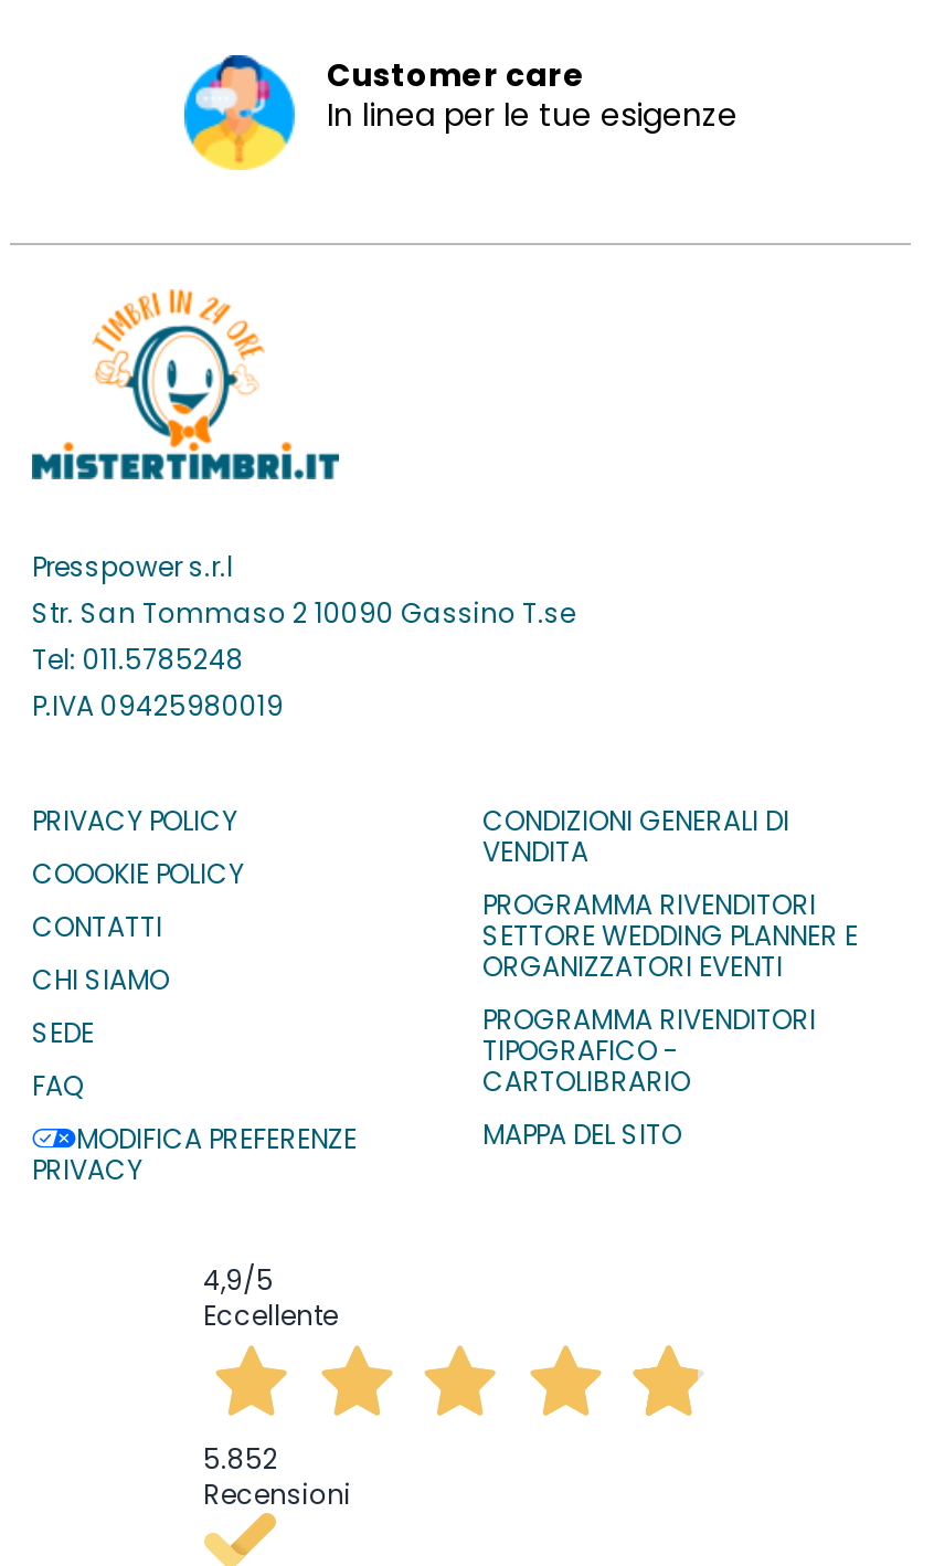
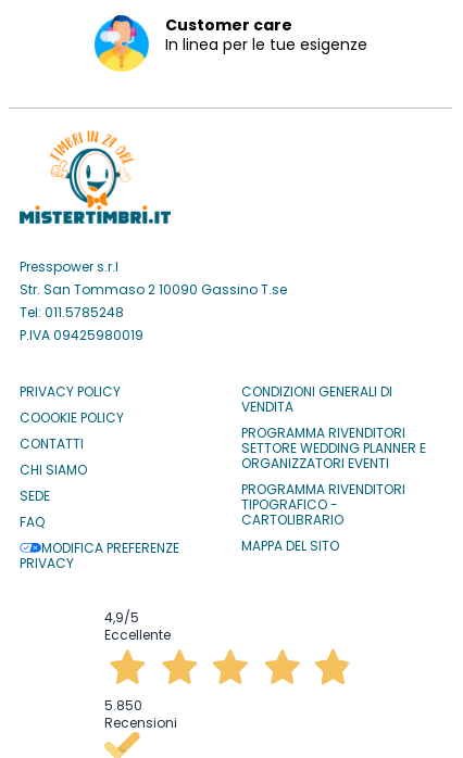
- 5.852
+ 5.850
